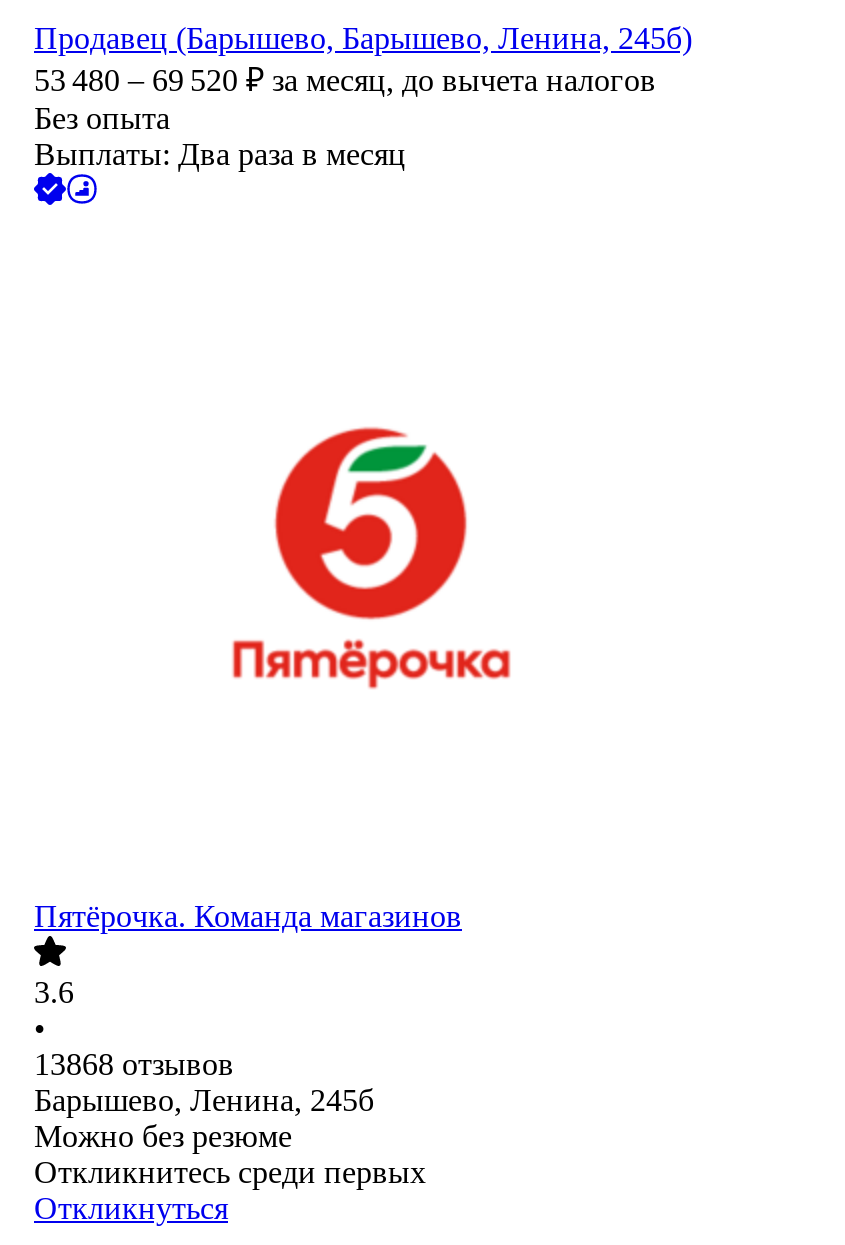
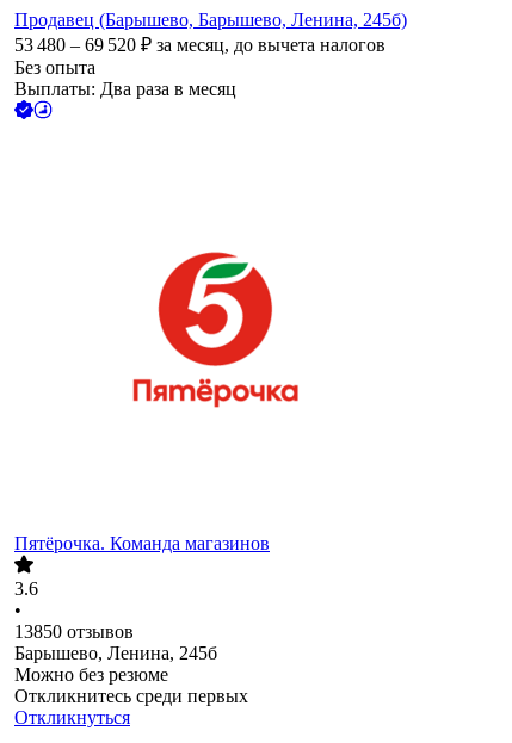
- 13868 отзывов
+ 13850 отзывов
